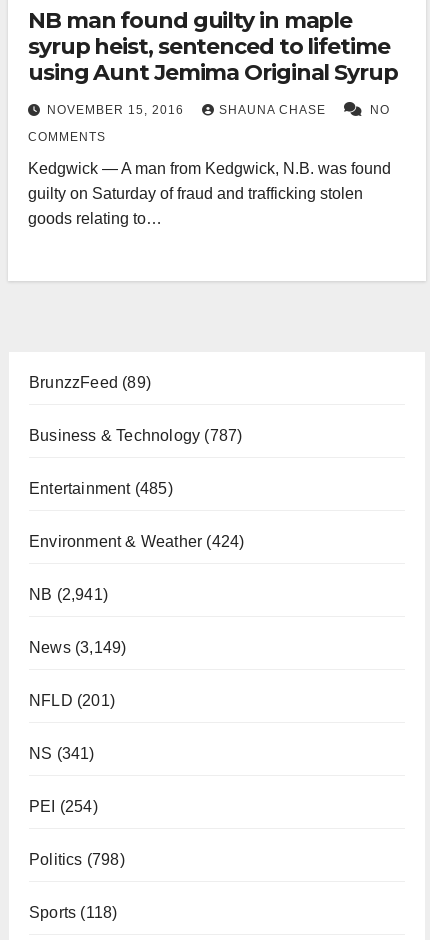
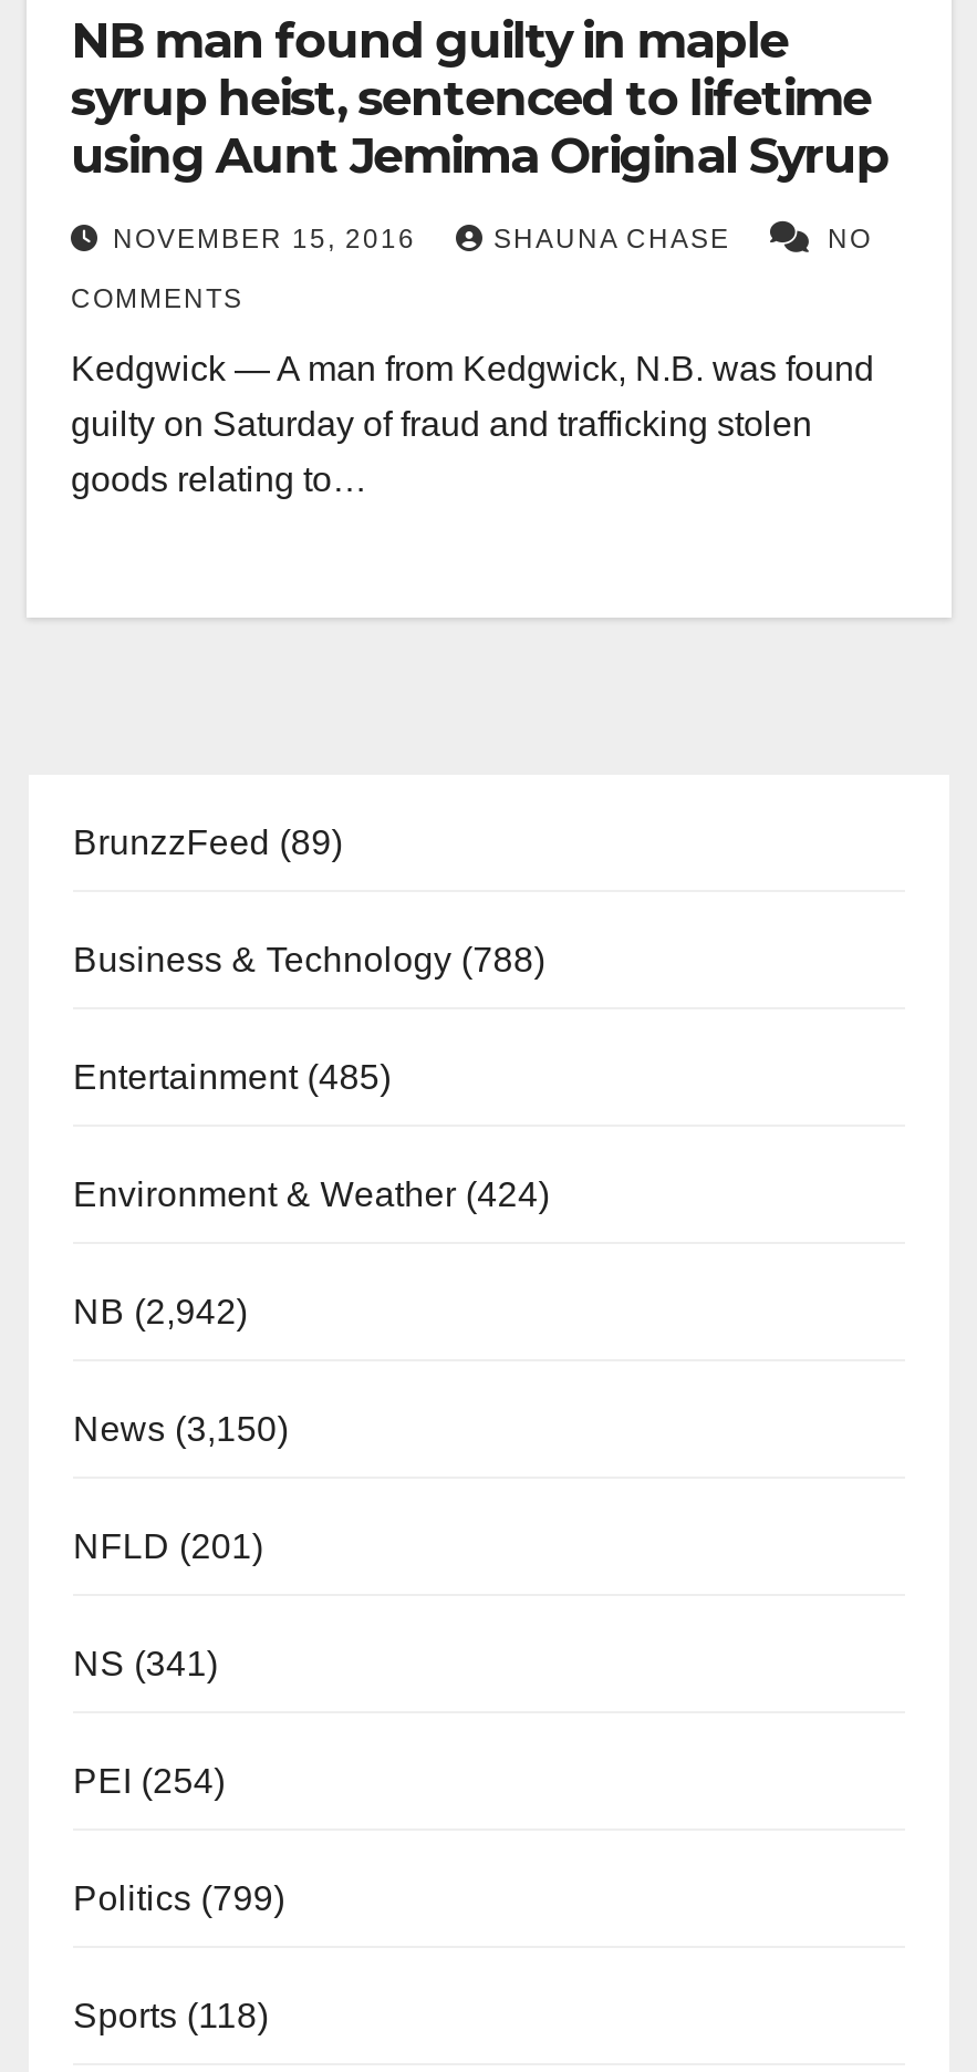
- Business & Technology (787)
+ Business & Technology (788)

- NB (2,941)
+ NB (2,942)

- News (3,149)
+ News (3,150)

- Politics (798)
+ Politics (799)
